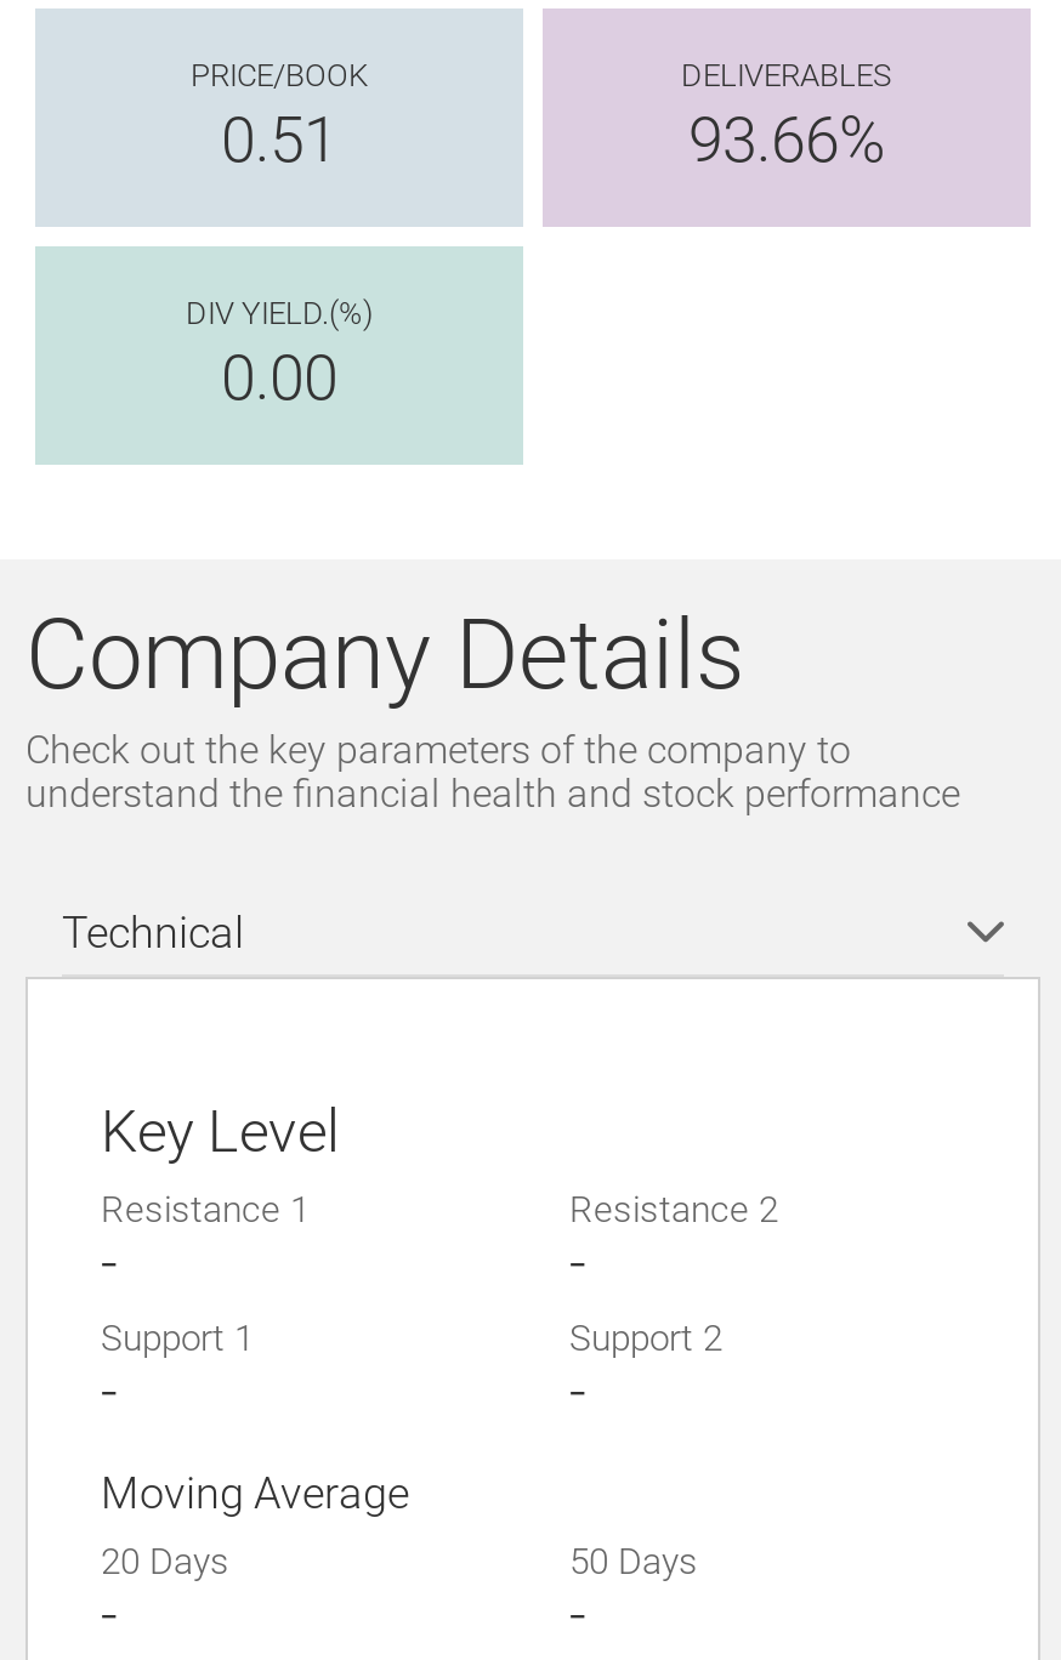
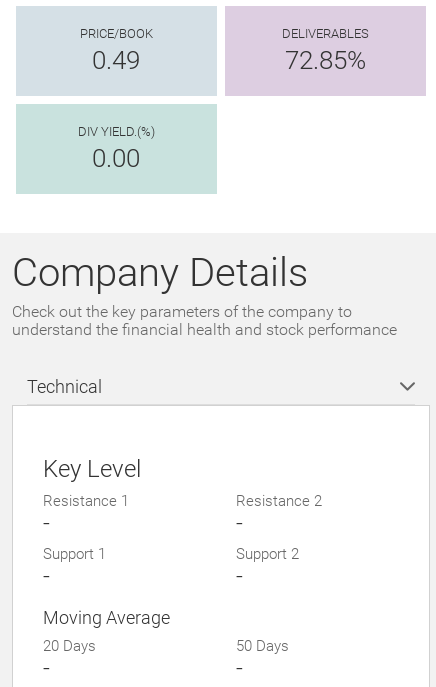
- 0.51
+ 0.49

- 93.66%
+ 72.85%
